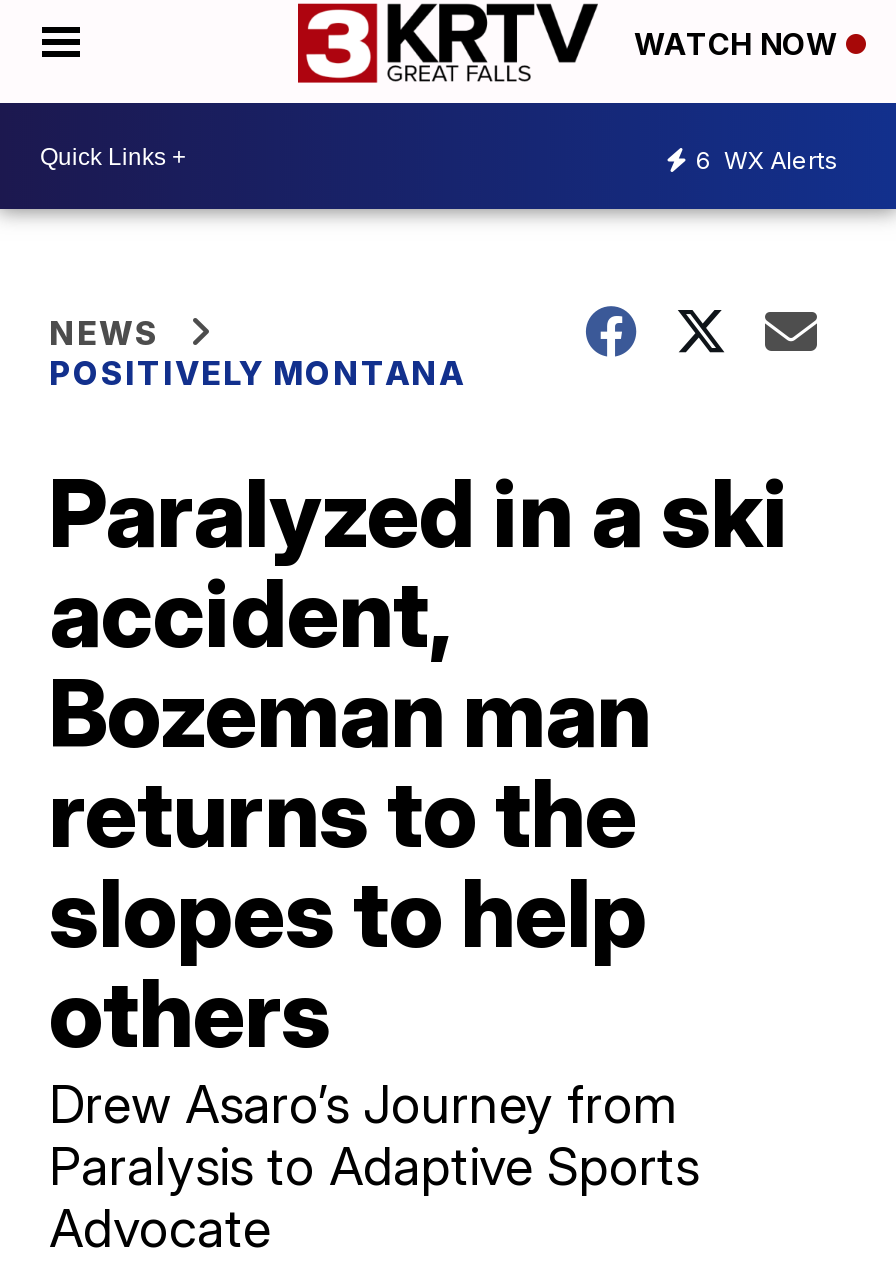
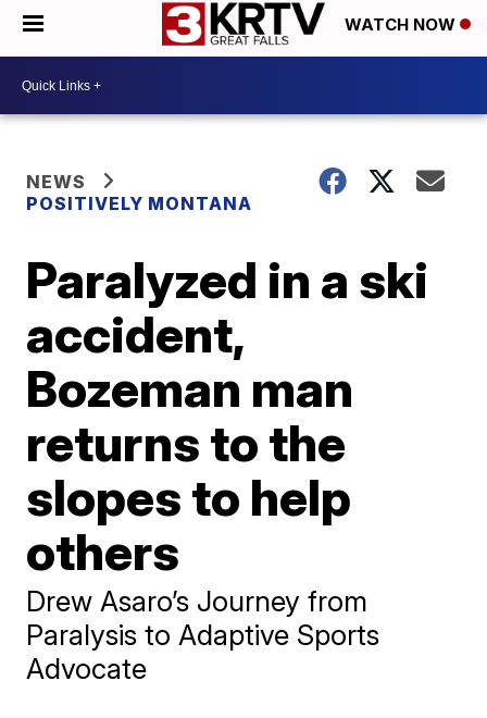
- 6 WX Alerts
